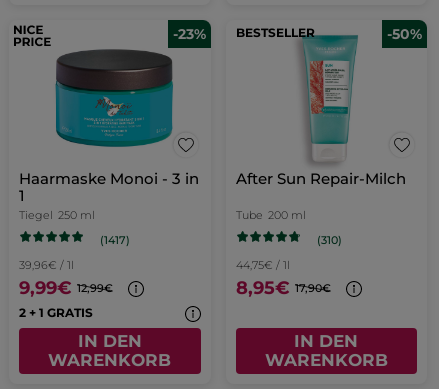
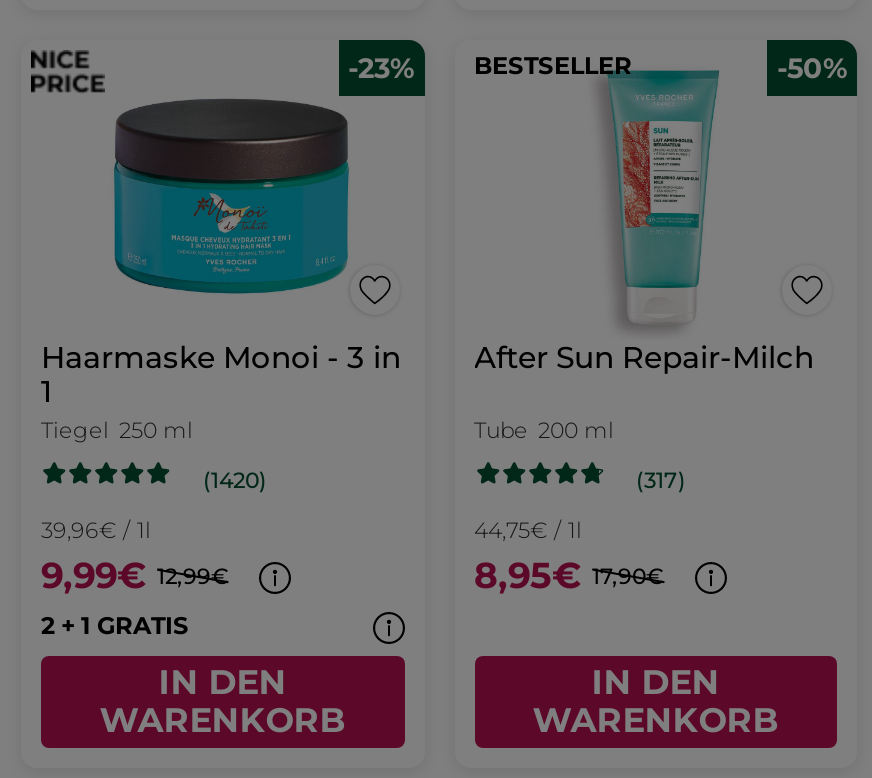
- (1417)
+ (1420)

- (310)
+ (317)
